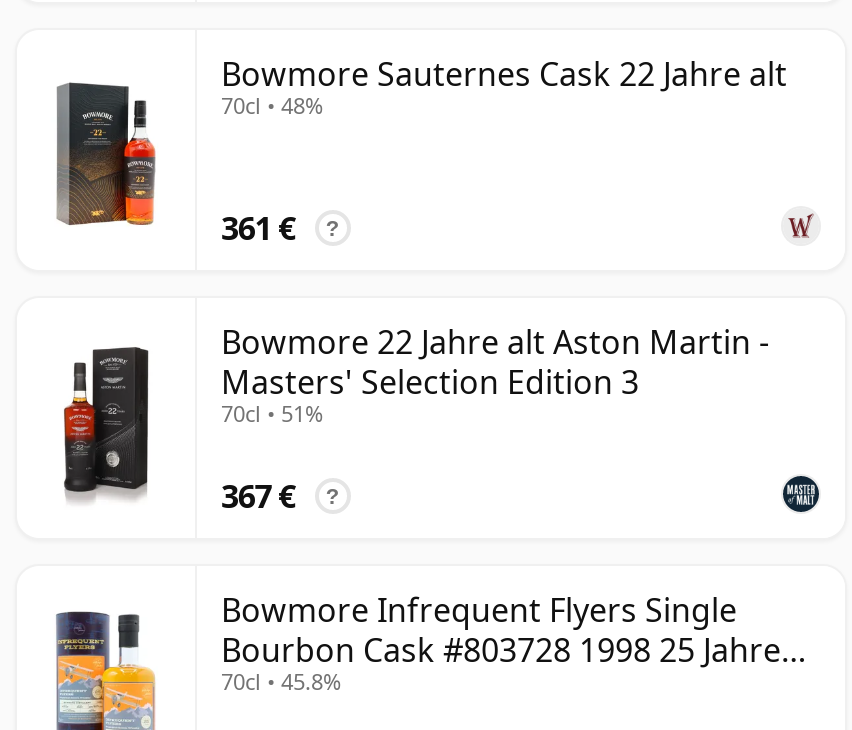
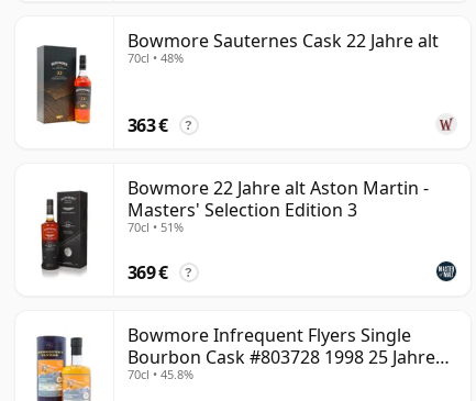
- 361 €
+ 363 €

- 367 €
+ 369 €
